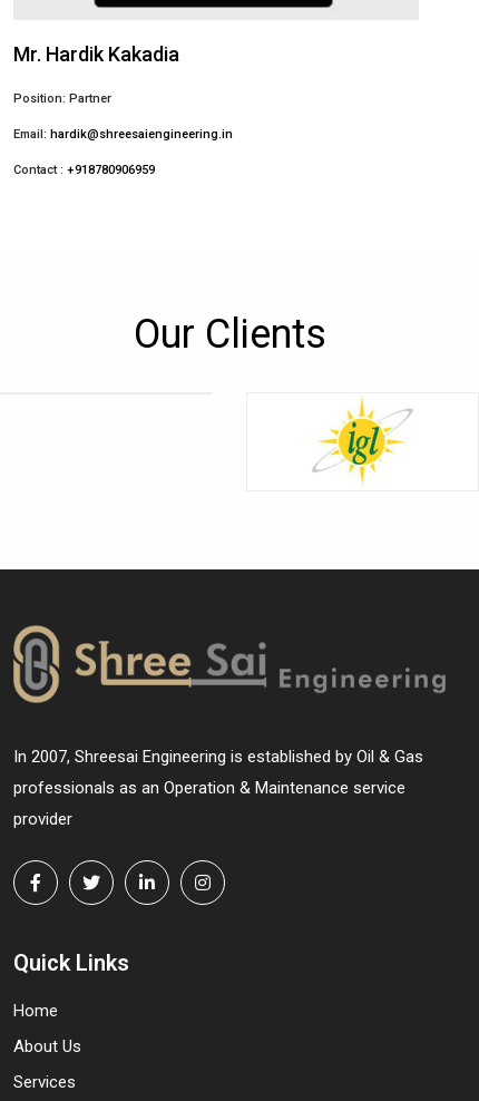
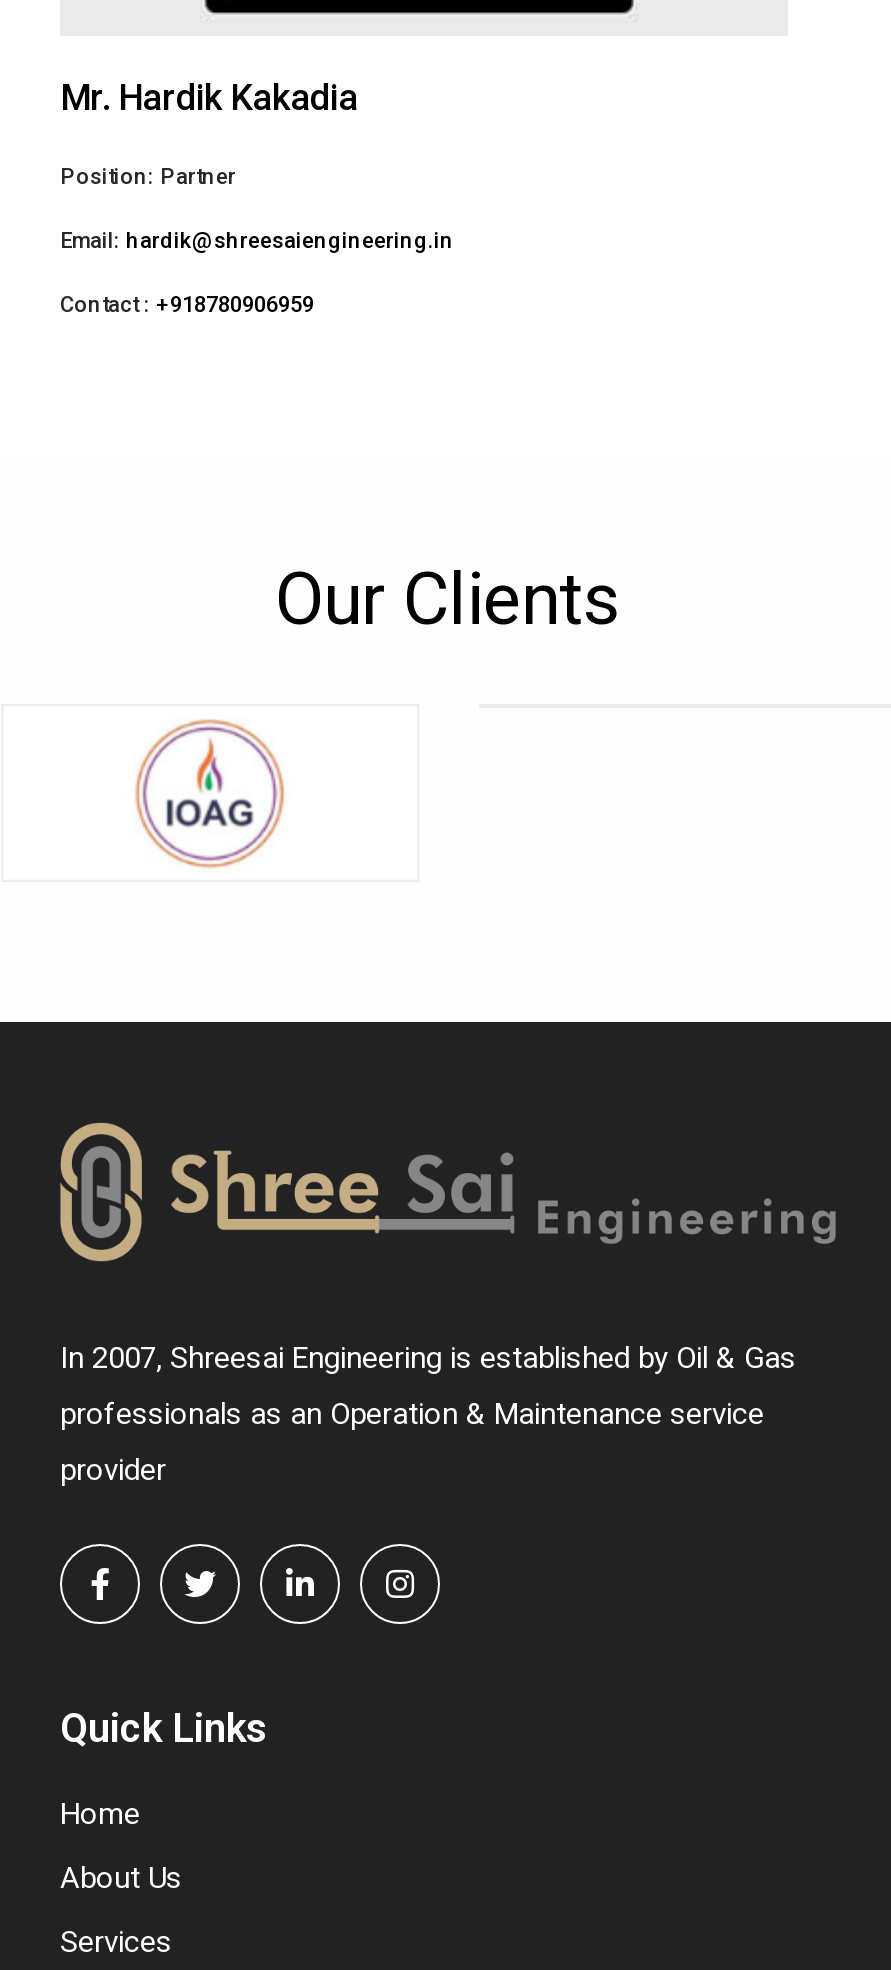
+ [image]

- [image]
